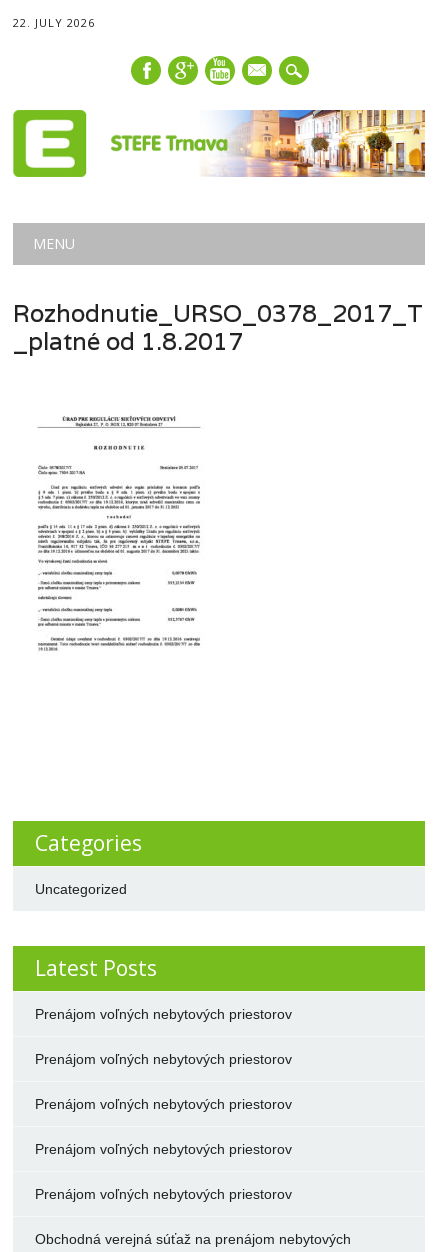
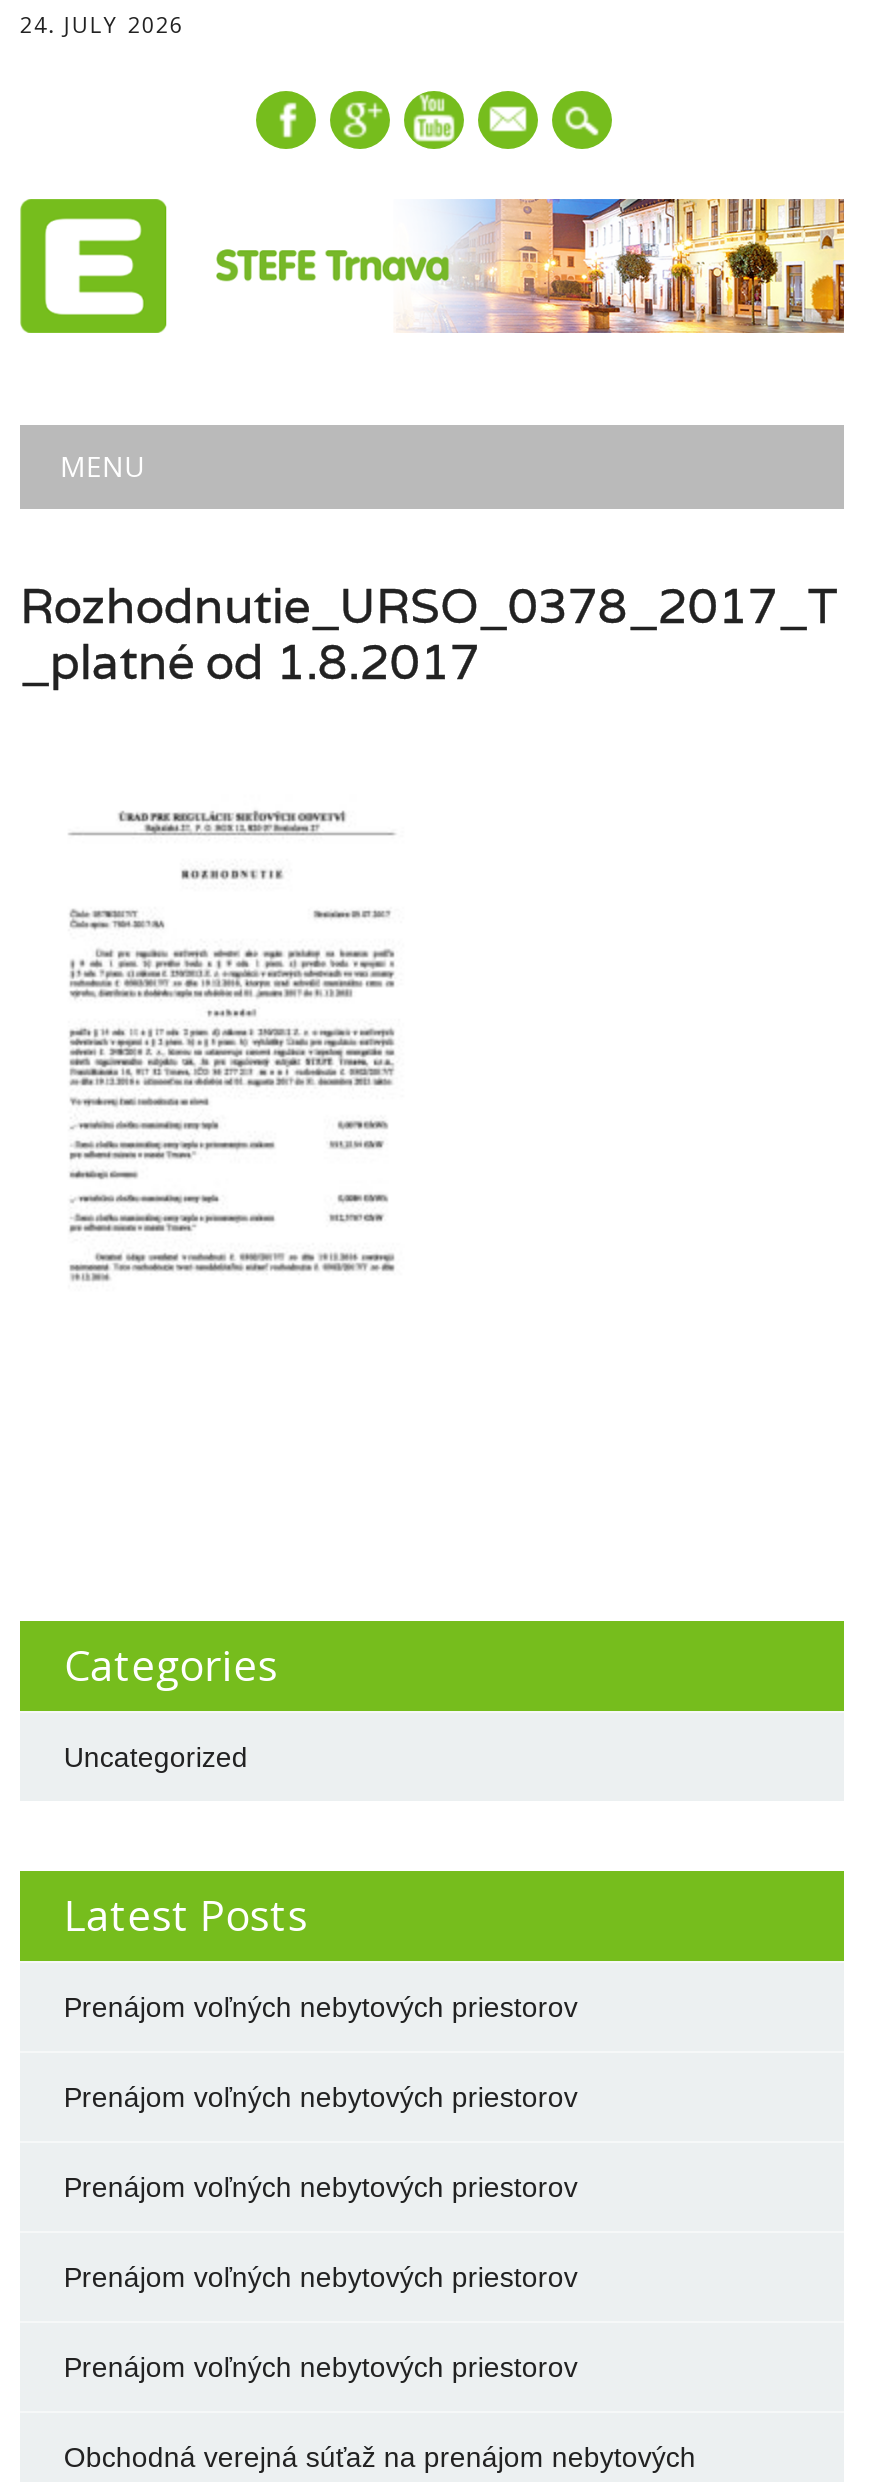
- 22. JULY 2026
+ 24. JULY 2026
